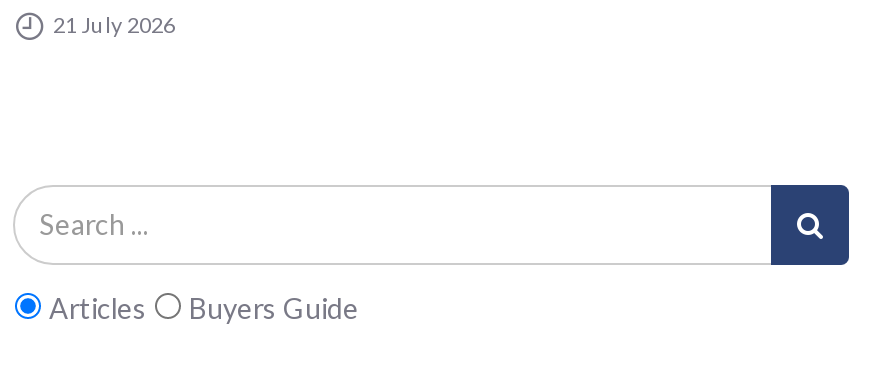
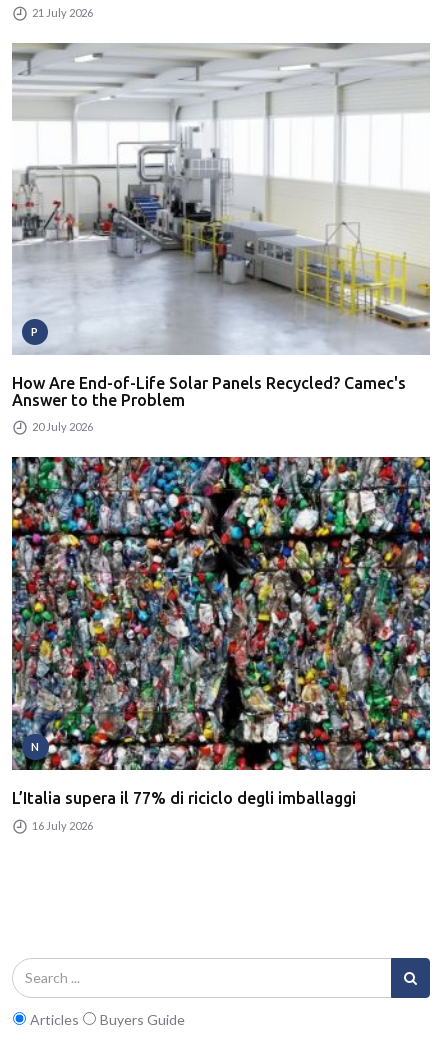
+ [image]
+ P
+ How Are End-of-Life Solar Panels Recycled? Camec's
+ Answer to the Problem
+ 20 July 2026

+ [image]
+ N
+ L’Italia supera il 77% di riciclo degli imballaggi
+ 16 July 2026
